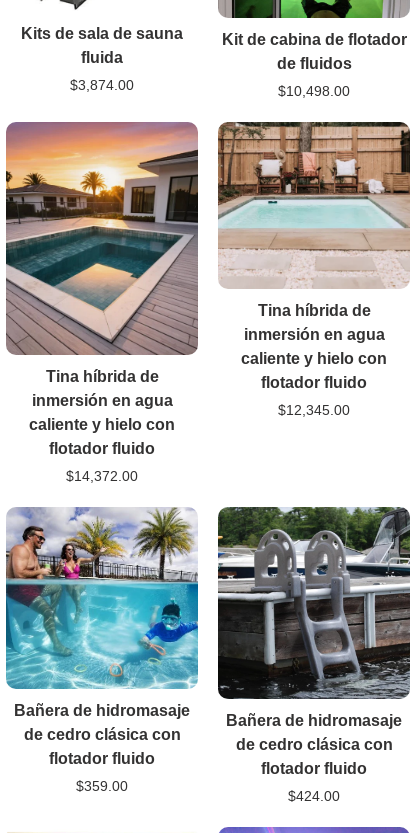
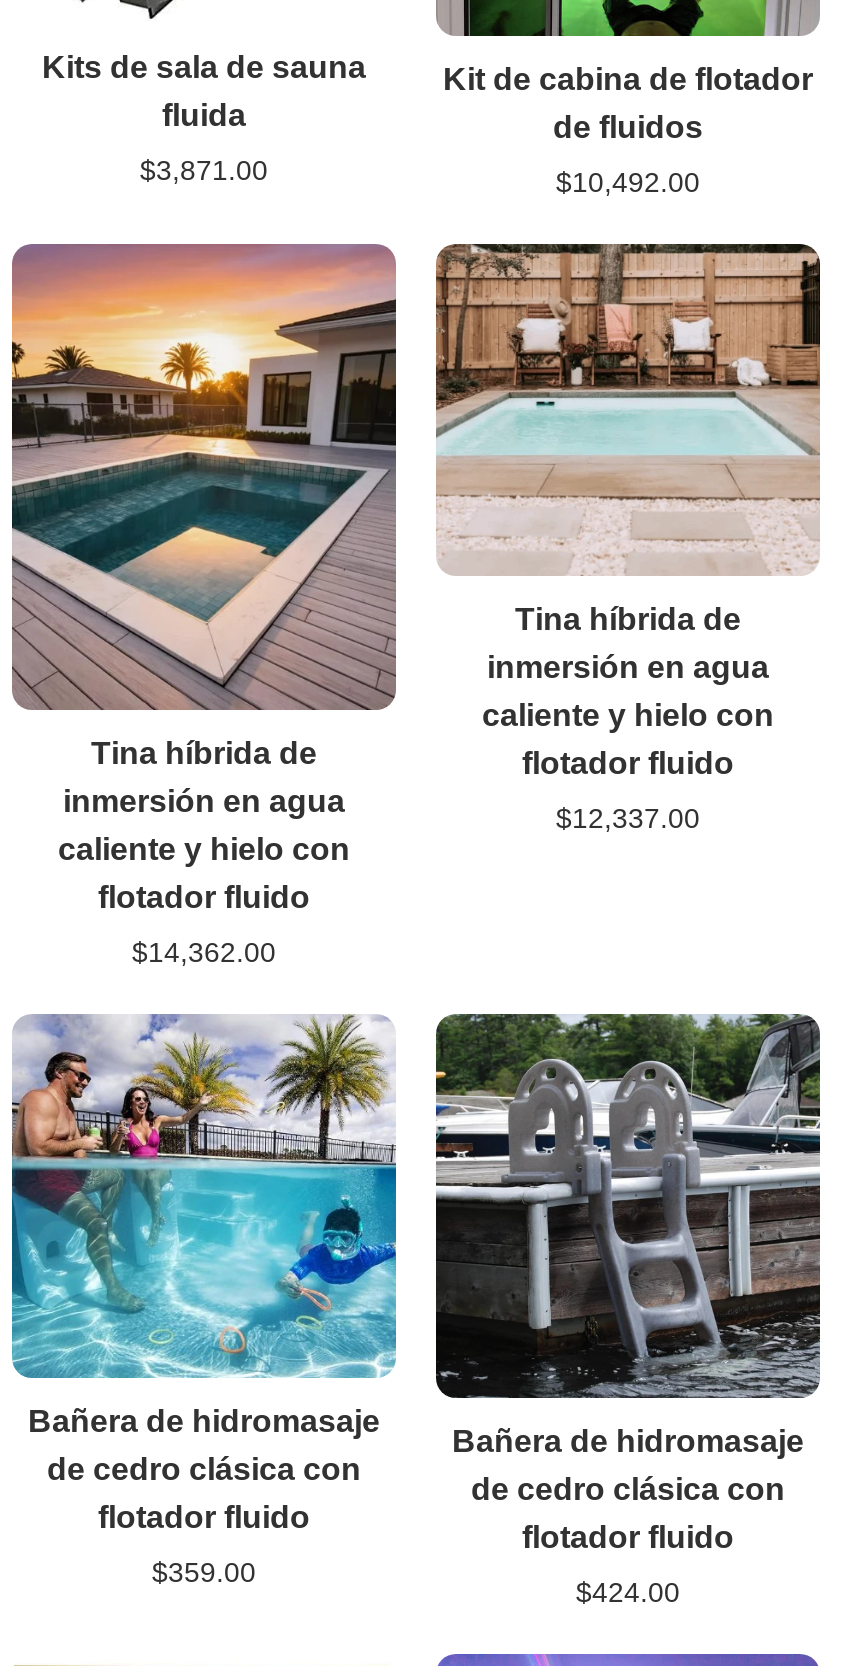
- $3,874.00
+ $3,871.00

- $10,498.00
+ $10,492.00

- $12,345.00
+ $12,337.00

- $14,372.00
+ $14,362.00
